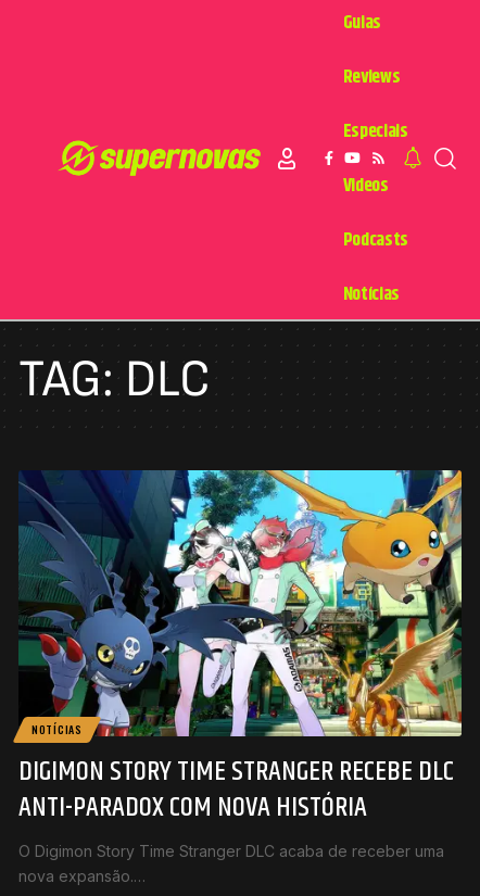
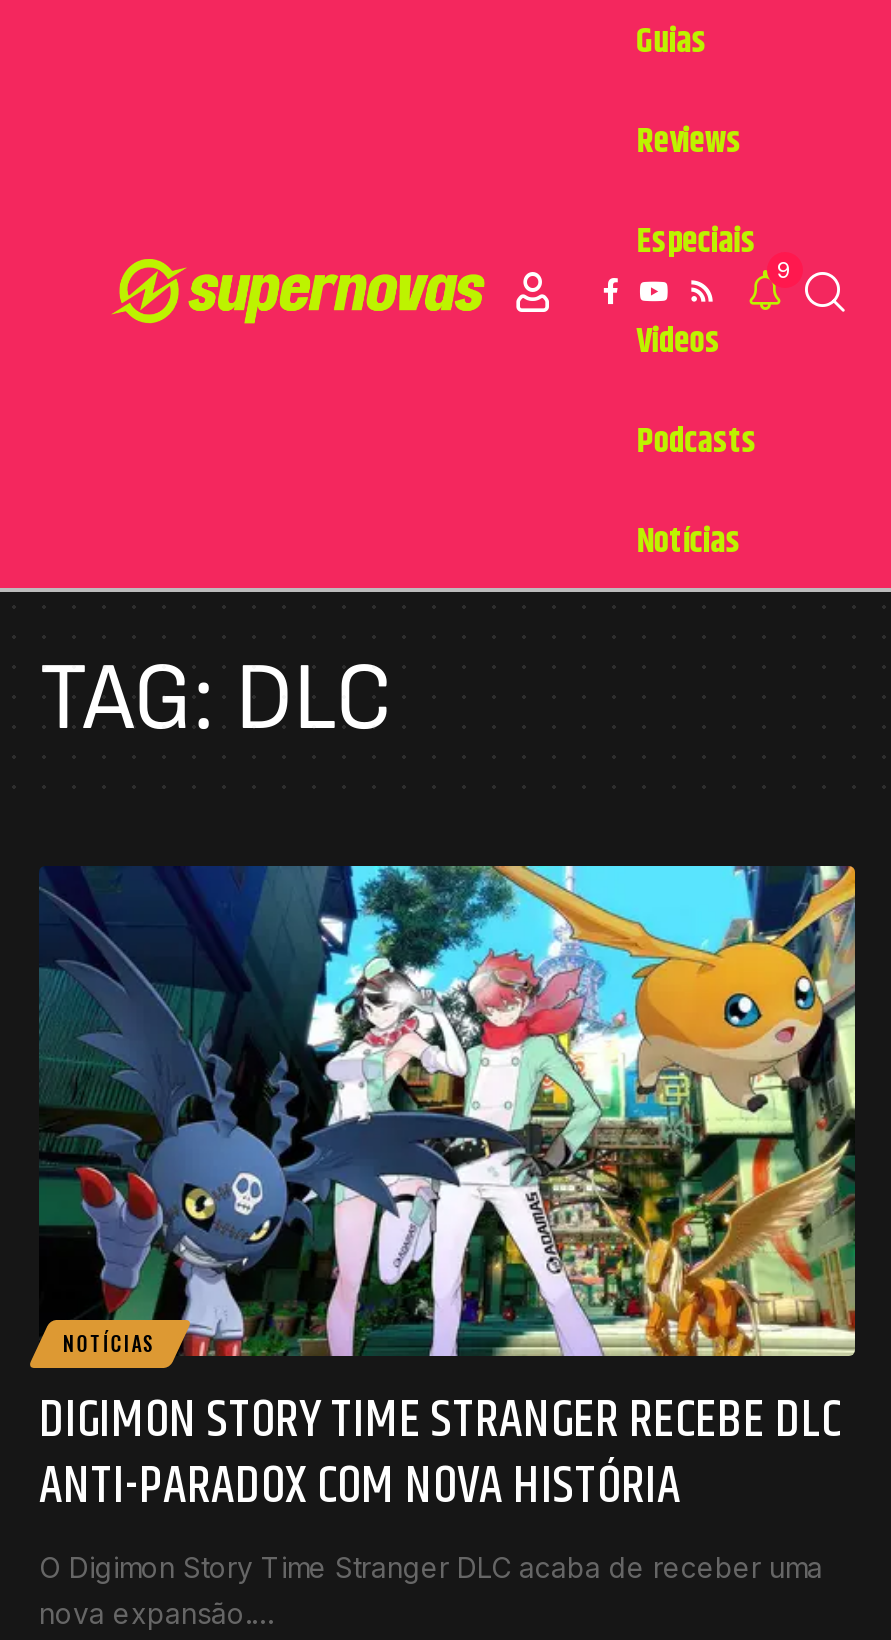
+ 9
